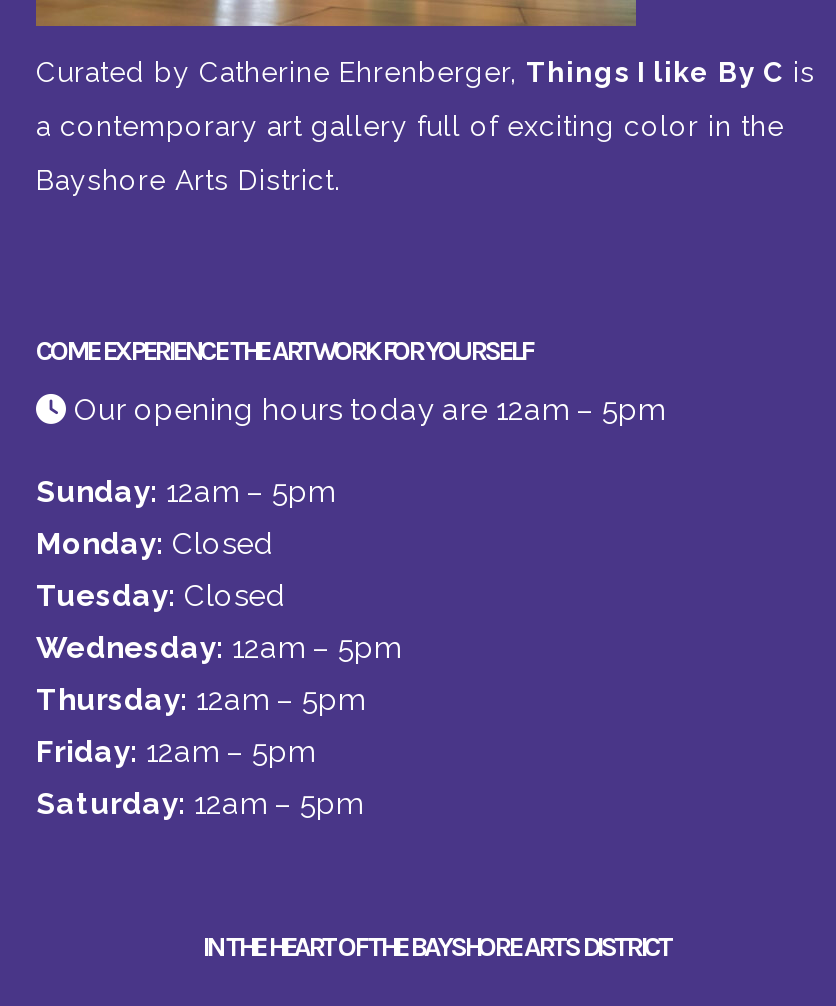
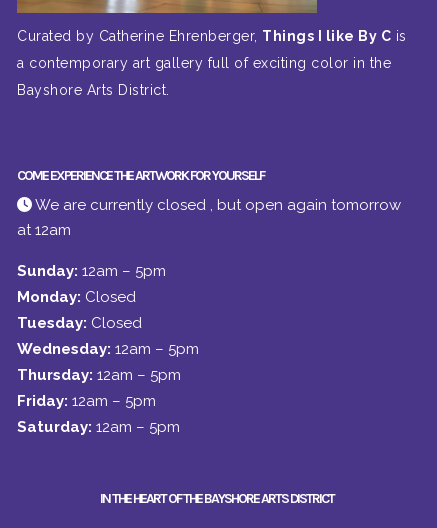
- Our opening hours today are 12am – 5pm
+ We are currently closed , but open again tomorrow
+ at 12am
